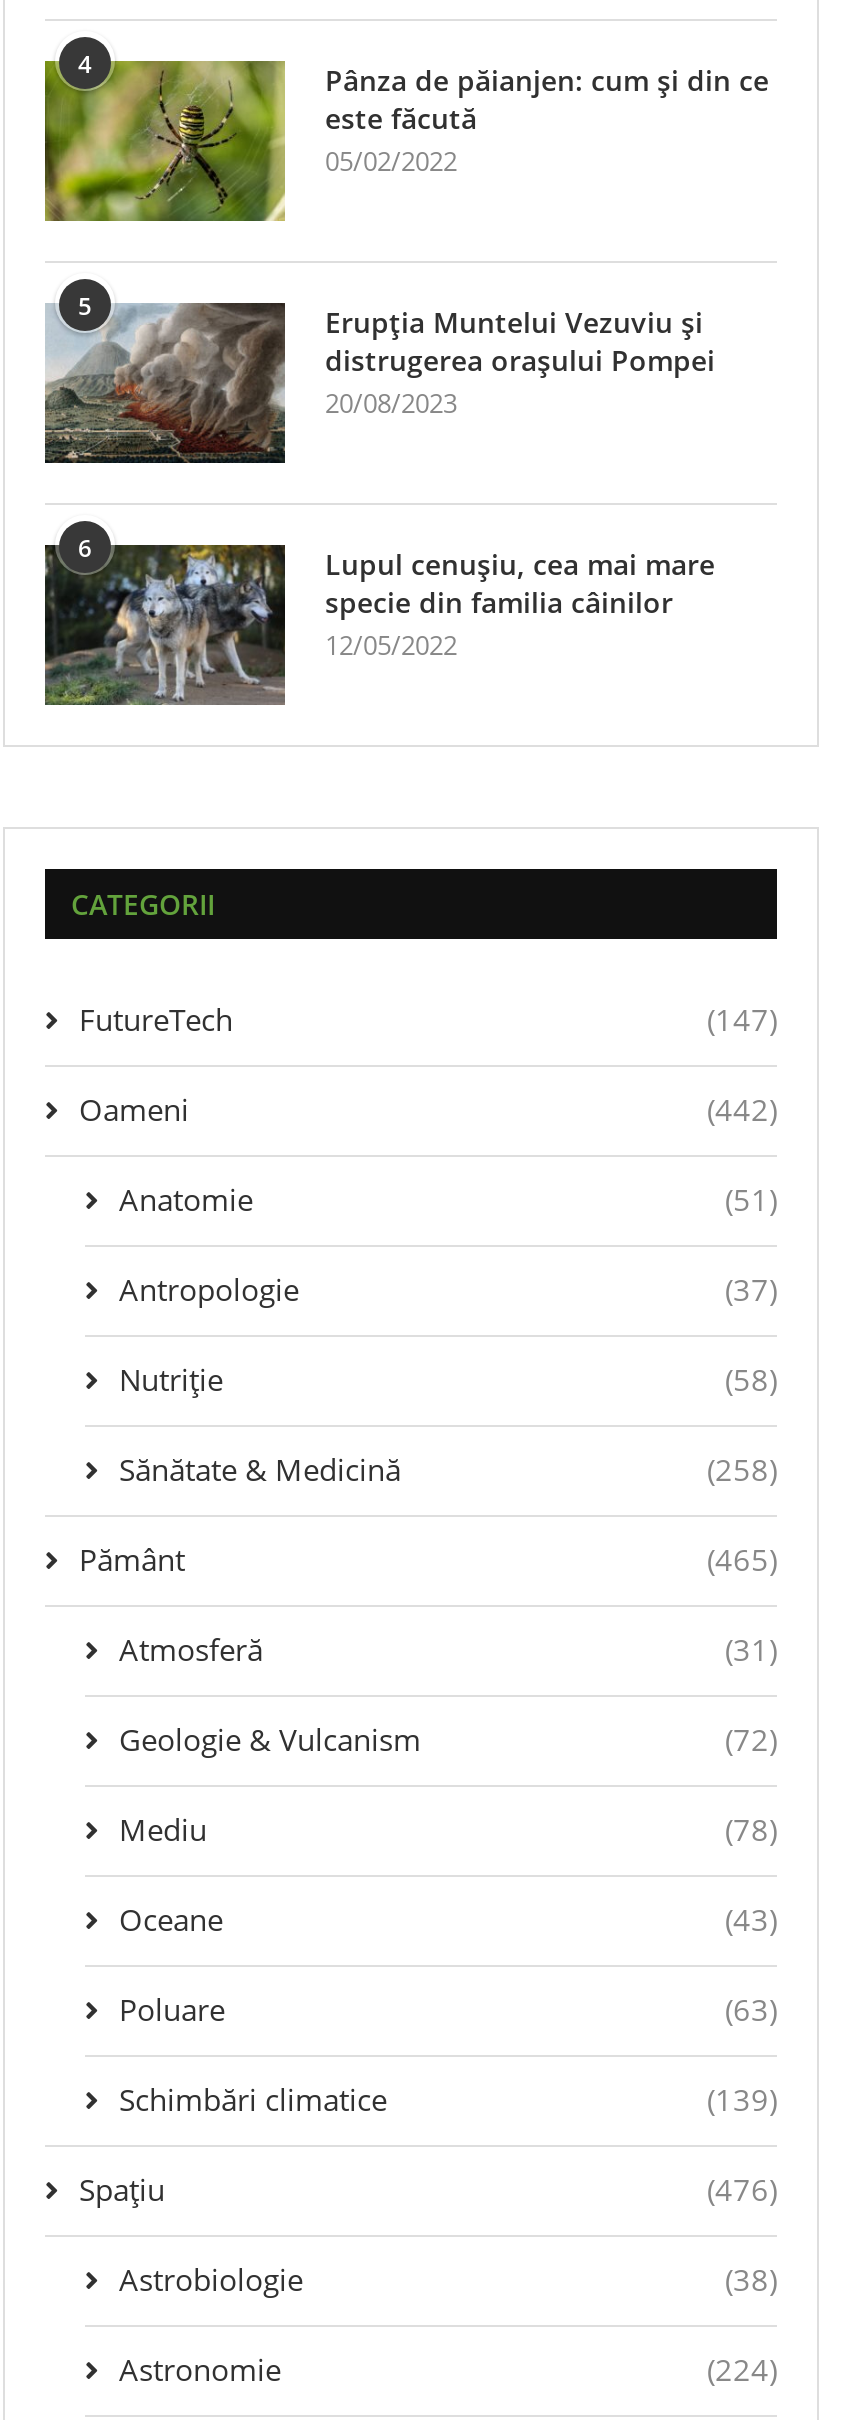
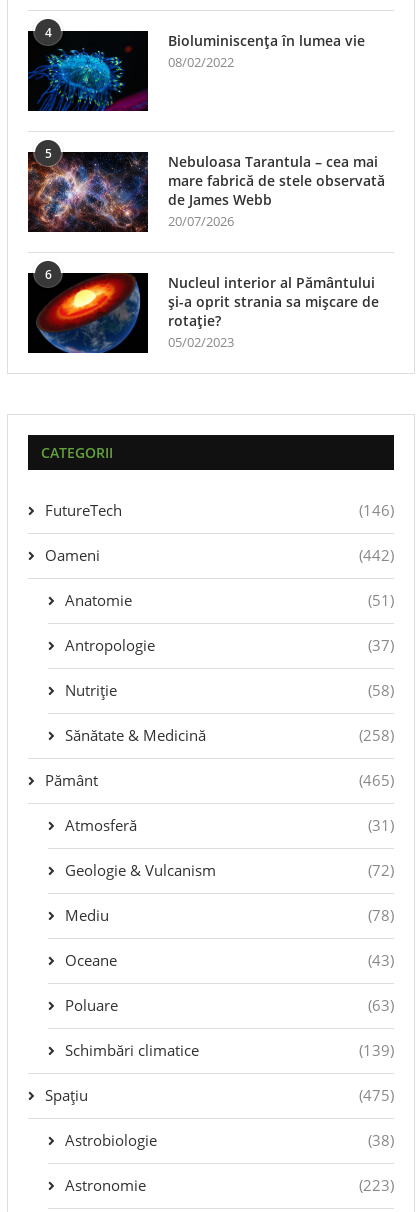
- [image]
- Pânza de păianjen: cum și din ce
- este făcută
- 05/02/2022
+ [image]
+ Bioluminiscența în lumea vie
+ 08/02/2022

- [image]
- Erupția Muntelui Vezuviu și
- distrugerea orașului Pompei
- 20/08/2023
+ [image]
+ Nebuloasa Tarantula – cea mai
+ mare fabrică de stele observată
+ de James Webb
+ 20/07/2026

- [image]
- Lupul cenușiu, cea mai mare
- specie din familia câinilor
- 12/05/2022
+ [image]
+ Nucleul interior al Pământului
+ și-a oprit strania sa mișcare de
+ rotație?
+ 05/02/2023

- (147)
+ (146)

- (476)
+ (475)

- (224)
+ (223)
